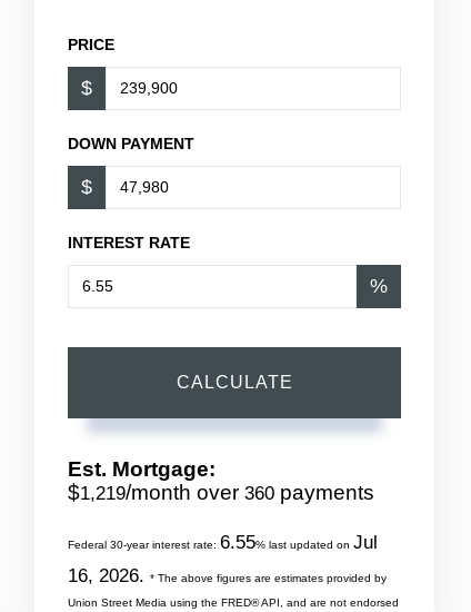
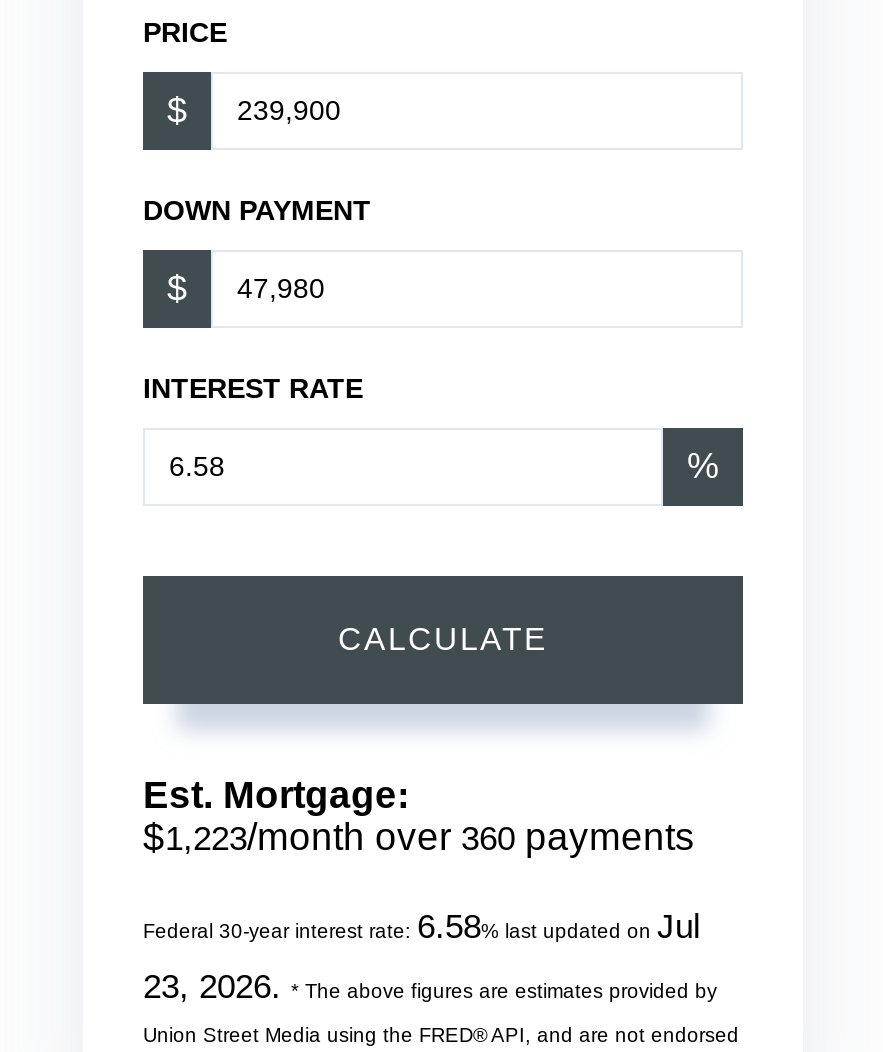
- $1,219/month over 360 payments
+ $1,223/month over 360 payments

- Federal 30-year interest rate: 6.55% last updated on Jul
+ Federal 30-year interest rate: 6.58% last updated on Jul

- 16, 2026. * The above figures are estimates provided by
+ 23, 2026. * The above figures are estimates provided by
